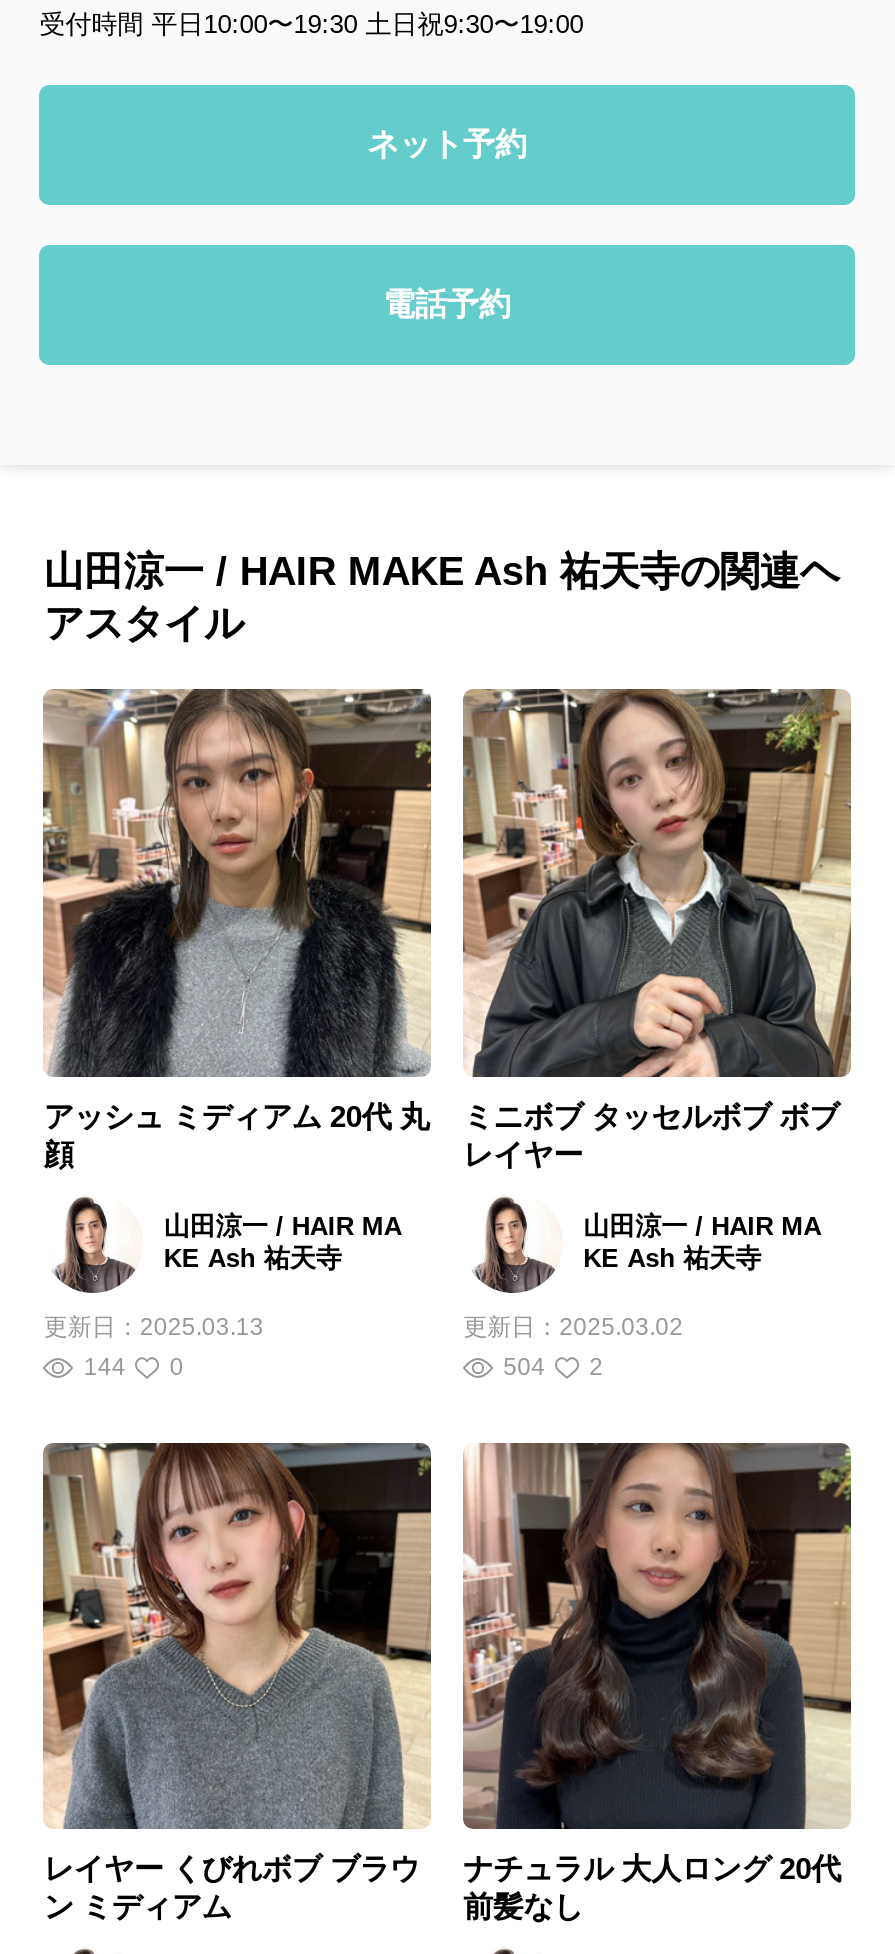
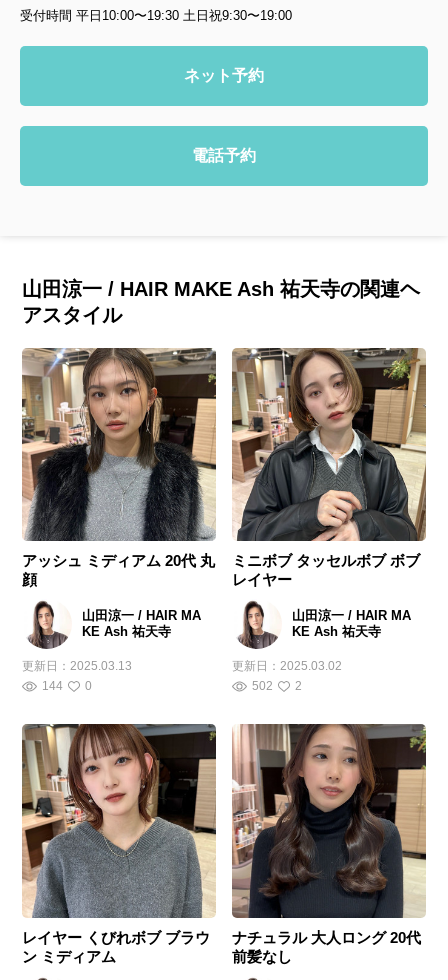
- 504 2
+ 502 2
